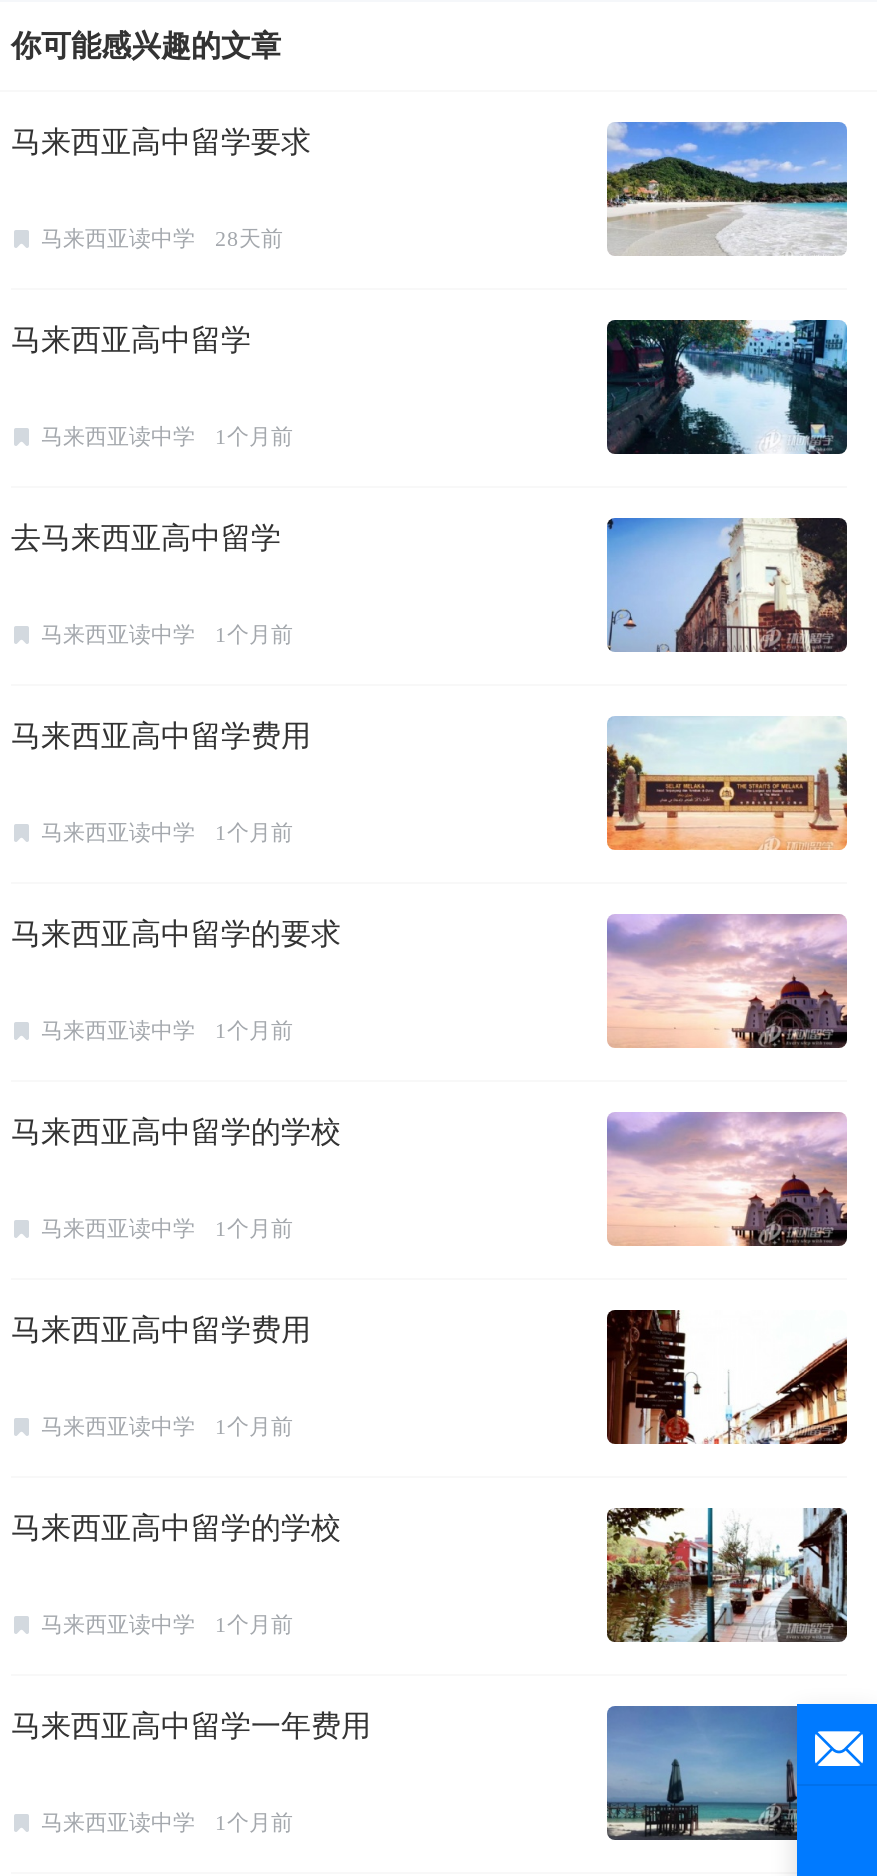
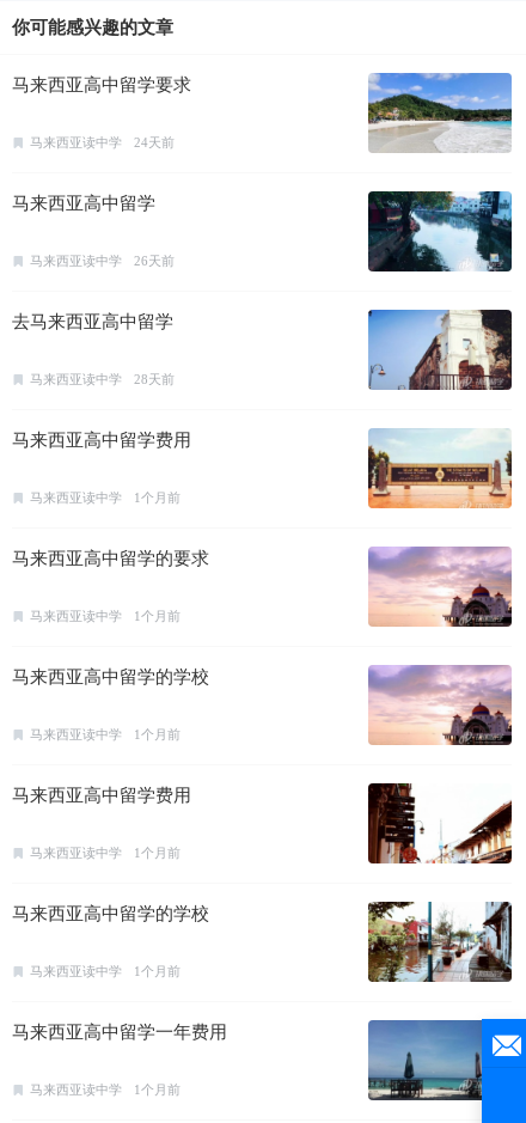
- 马来西亚读中学 28天前
+ 马来西亚读中学 24天前

- 马来西亚读中学 1个月前
+ 马来西亚读中学 26天前

- 马来西亚读中学 1个月前
+ 马来西亚读中学 28天前
